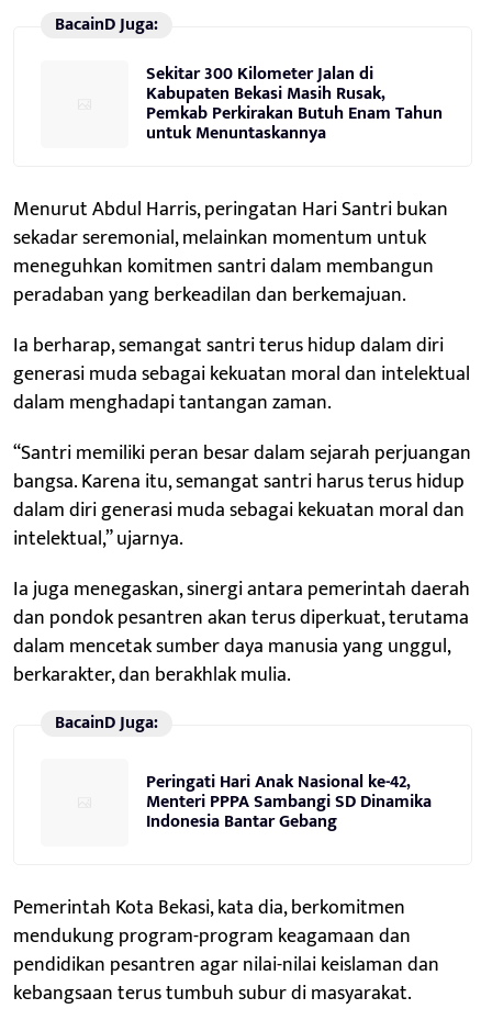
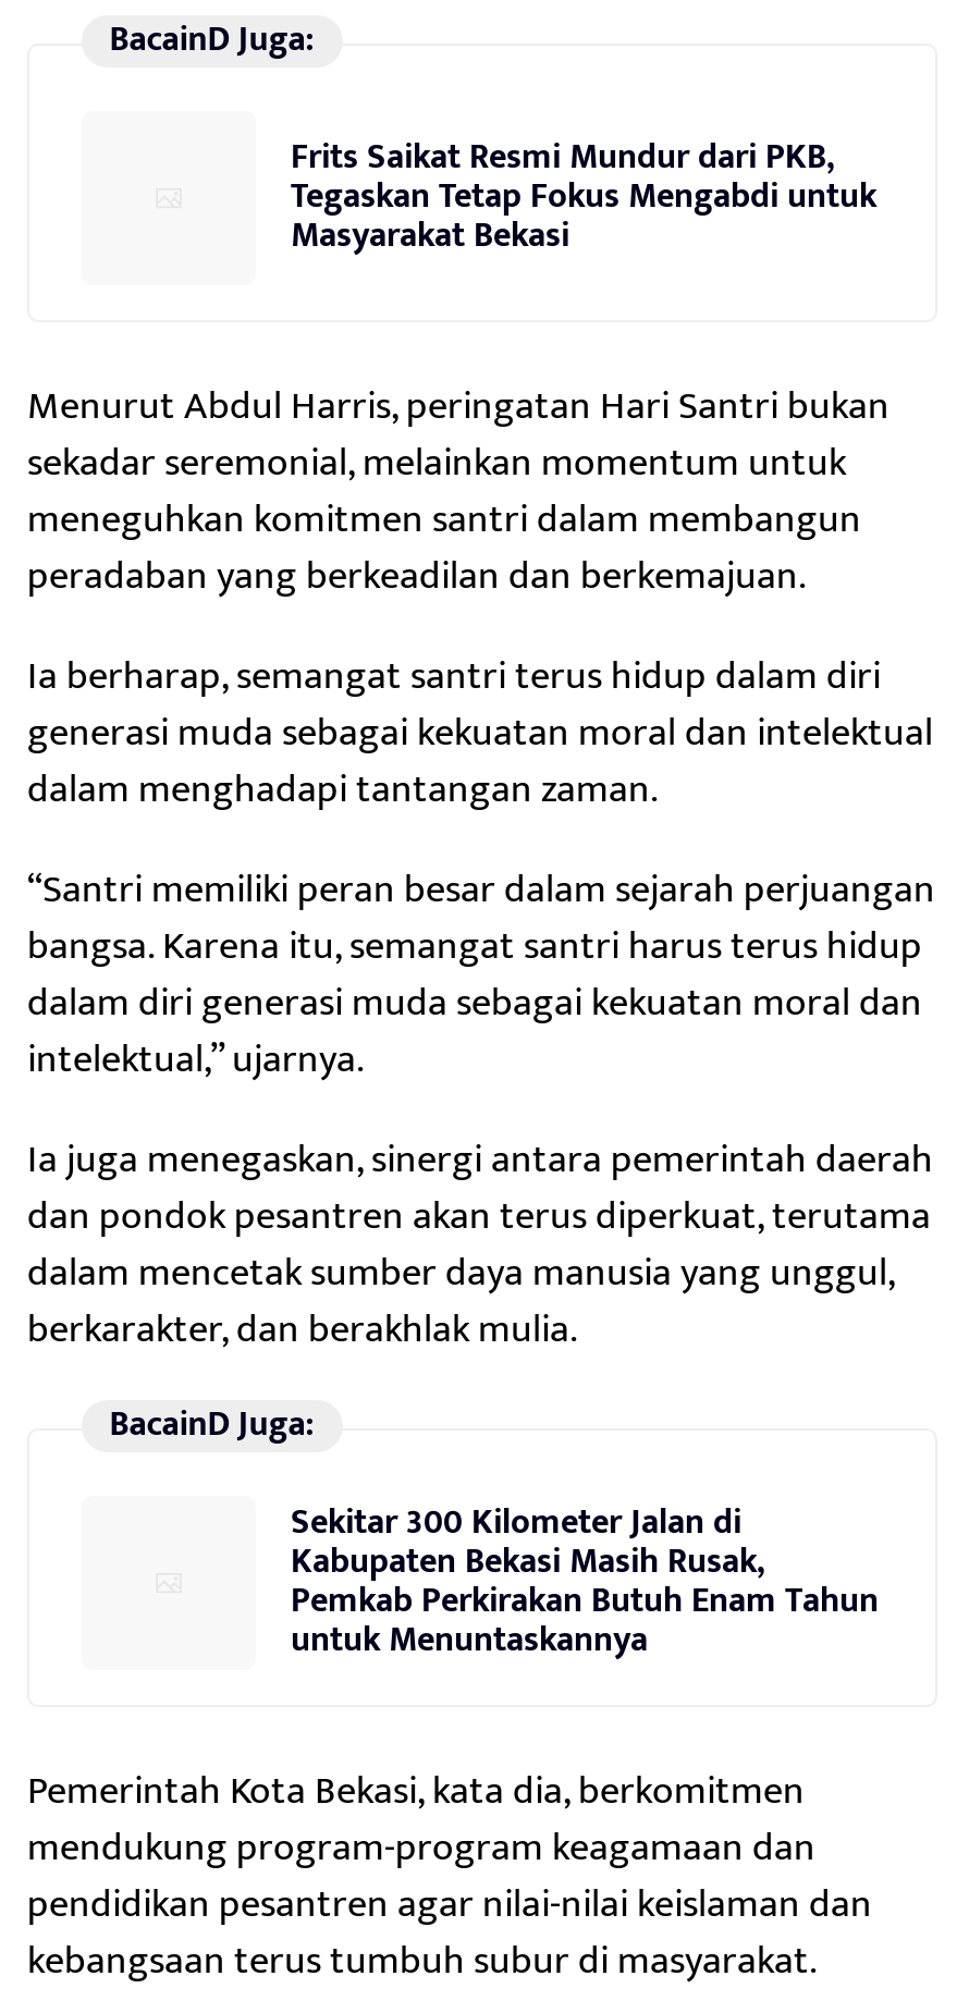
+ Frits Saikat Resmi Mundur dari PKB,
+ Tegaskan Tetap Fokus Mengabdi untuk
+ Masyarakat Bekasi

moved down: Sekitar 300 Kilometer Jalan di | Kabupaten Bekasi Masih Rusak, | Pemkab Perkirakan Butuh Enam Tahun | untuk Menuntaskannya

- Peringati Hari Anak Nasional ke-42,
- Menteri PPPA Sambangi SD Dinamika
- Indonesia Bantar Gebang
